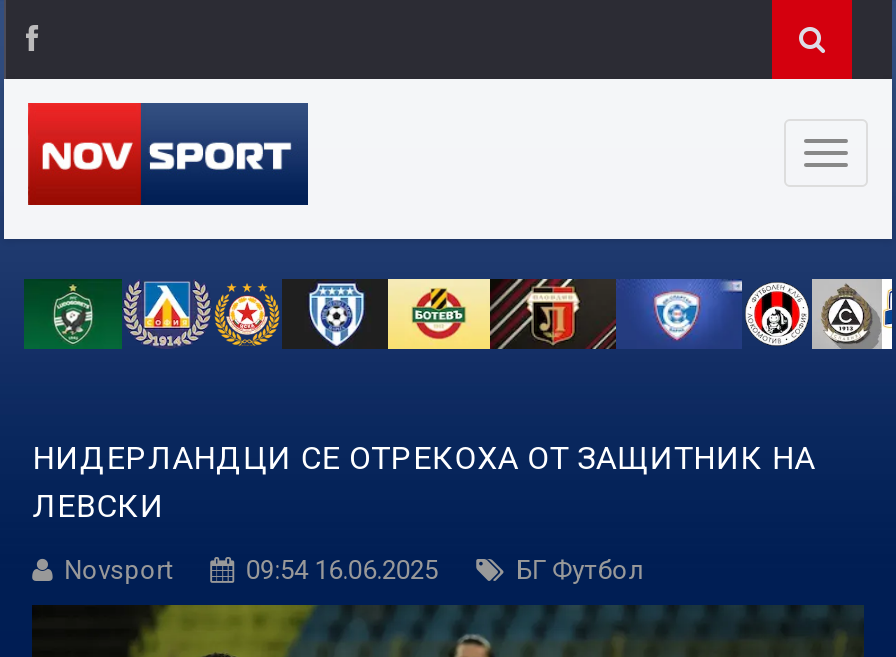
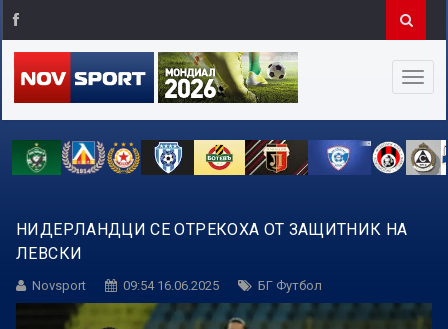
+ [image]
